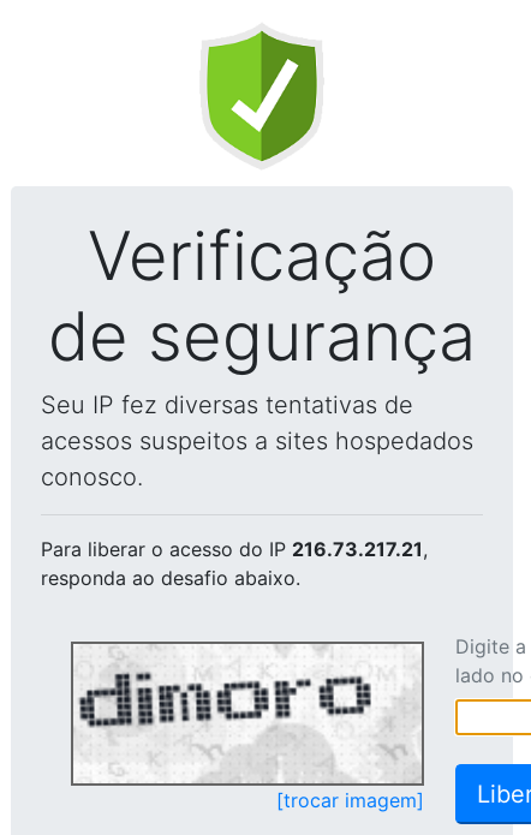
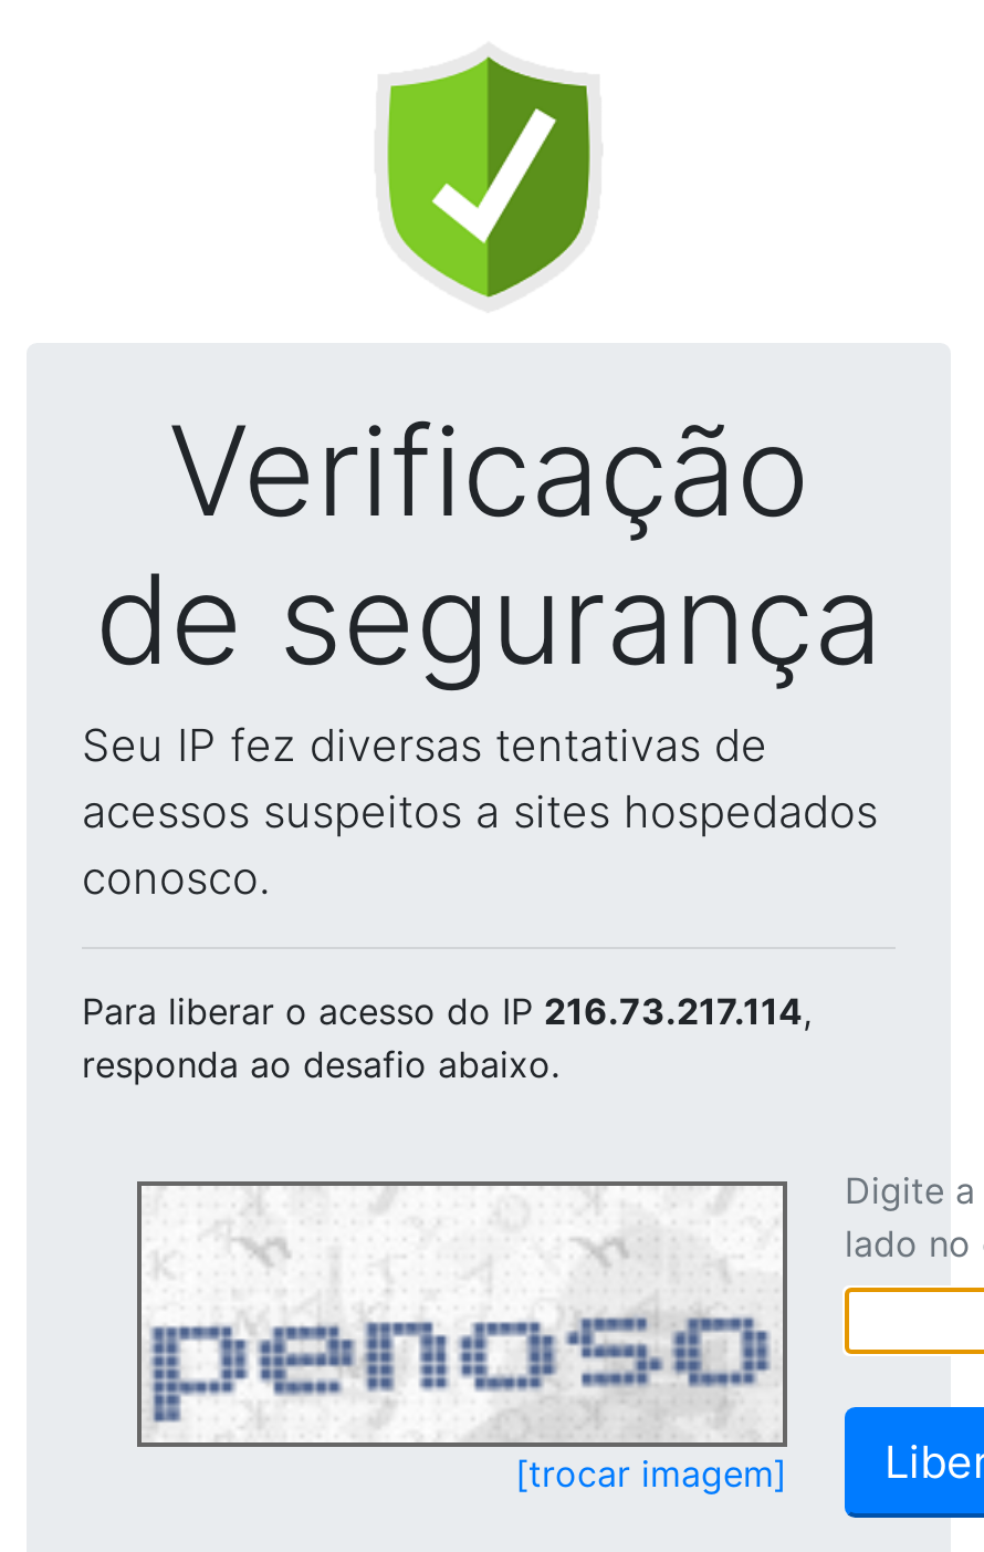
- Para liberar o acesso do IP 216.73.217.21,
+ Para liberar o acesso do IP 216.73.217.114,

- [image]
+ [image]
